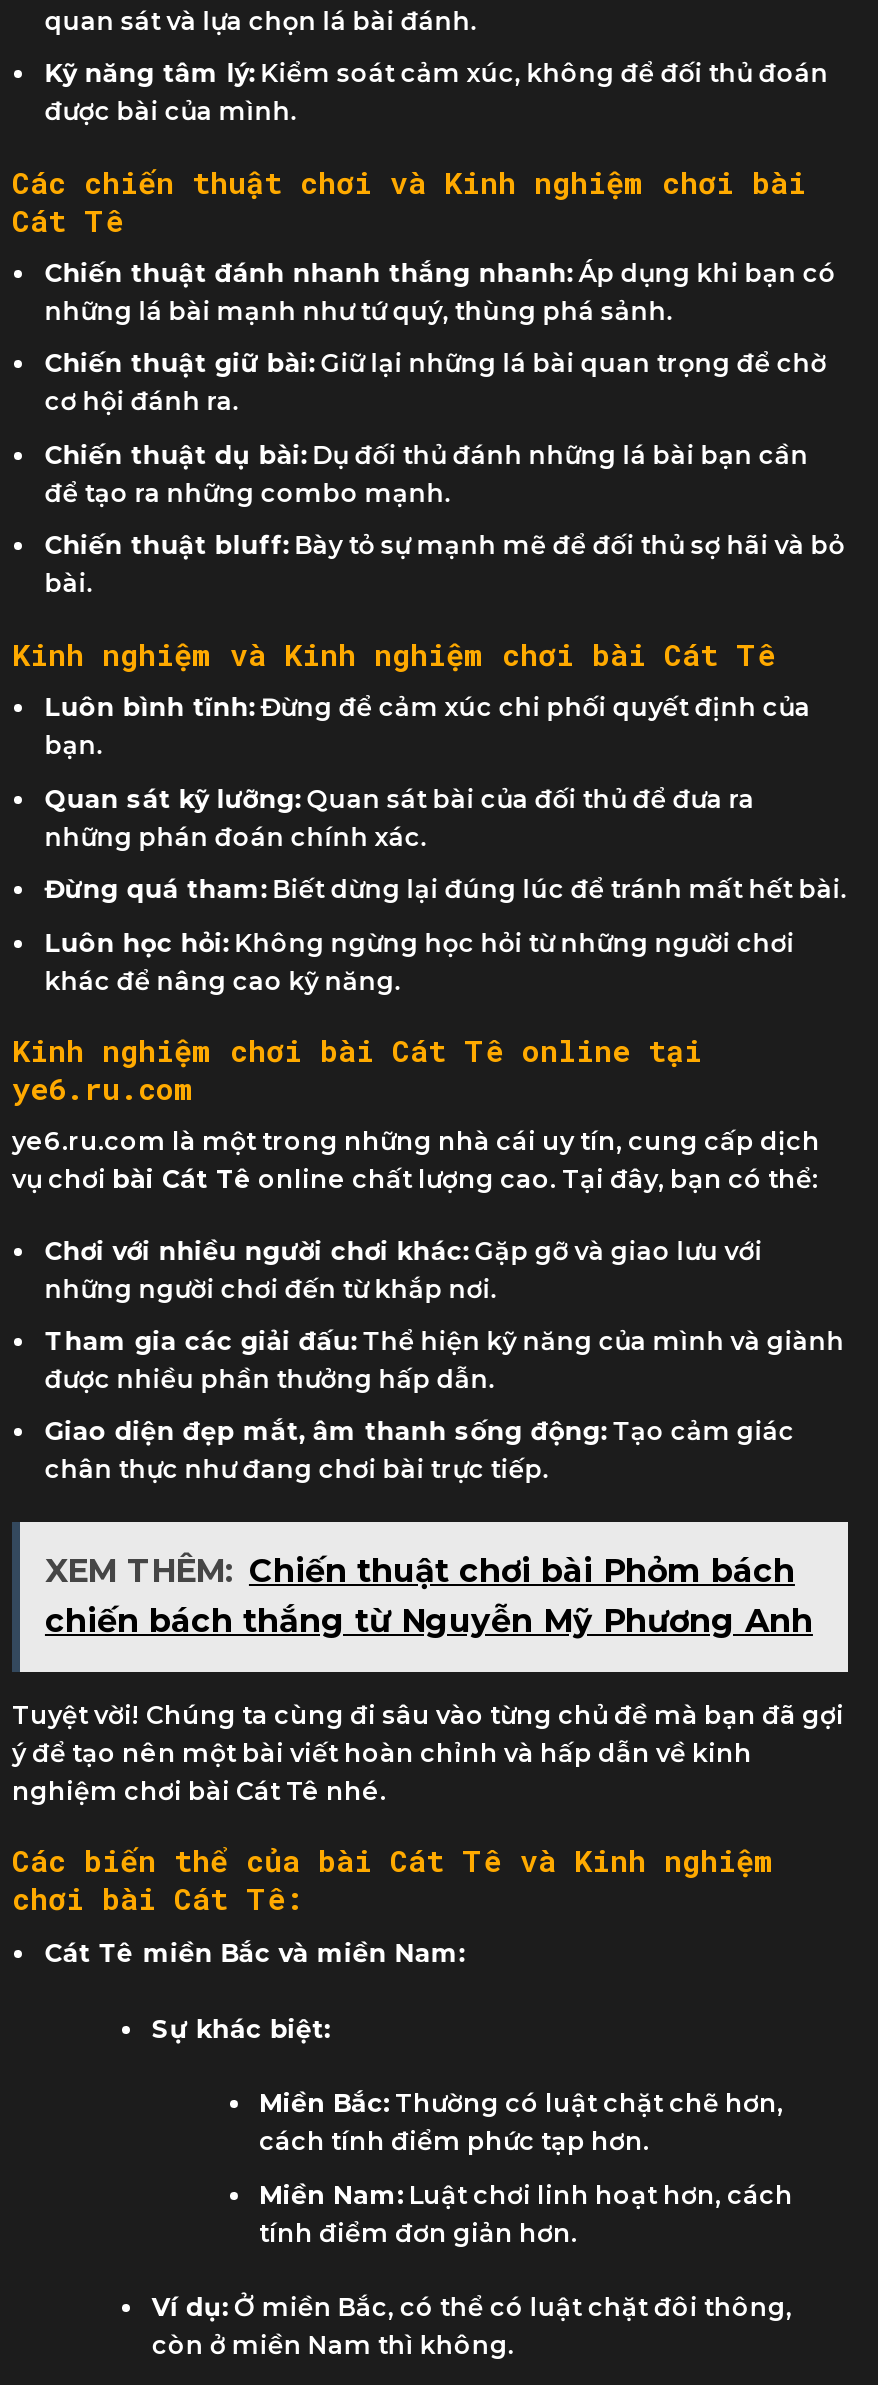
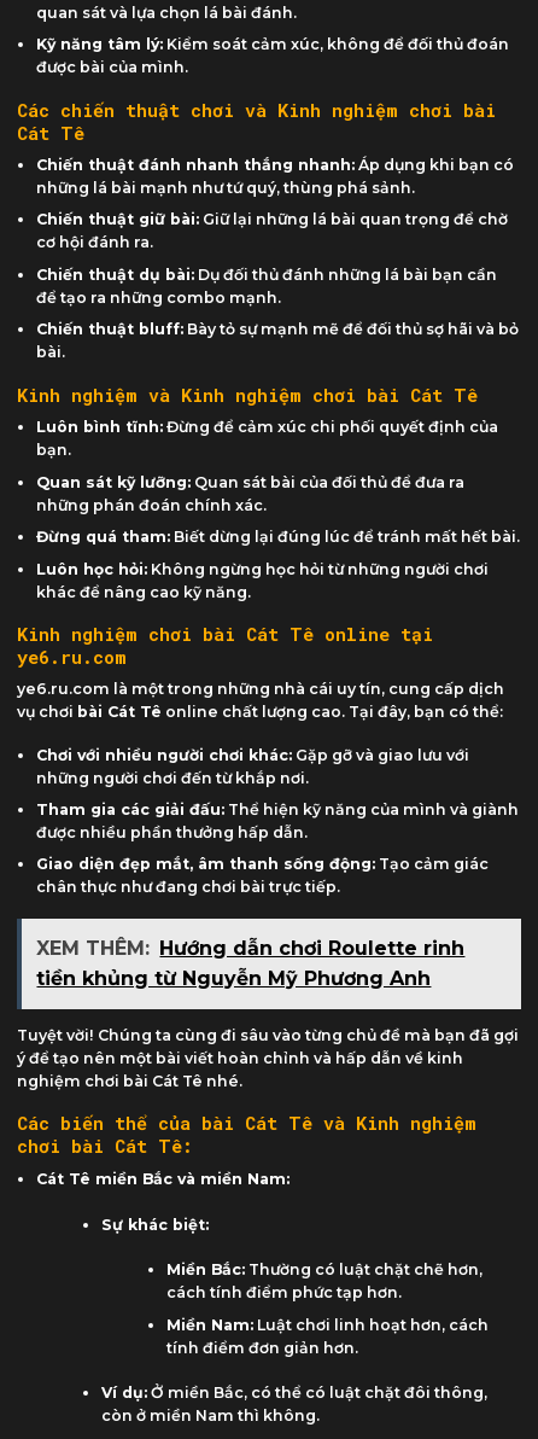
- XEM THÊM: Chiến thuật chơi bài Phỏm bách
- chiến bách thắng từ Nguyễn Mỹ Phương Anh
+ XEM THÊM: Hướng dẫn chơi Roulette rinh
+ tiền khủng từ Nguyễn Mỹ Phương Anh
